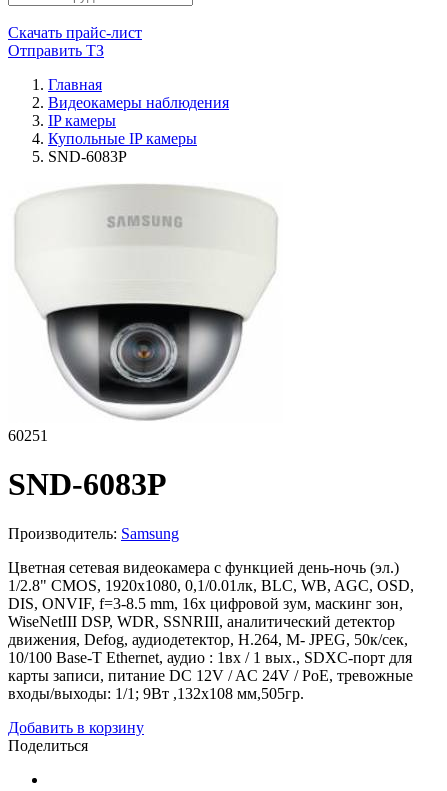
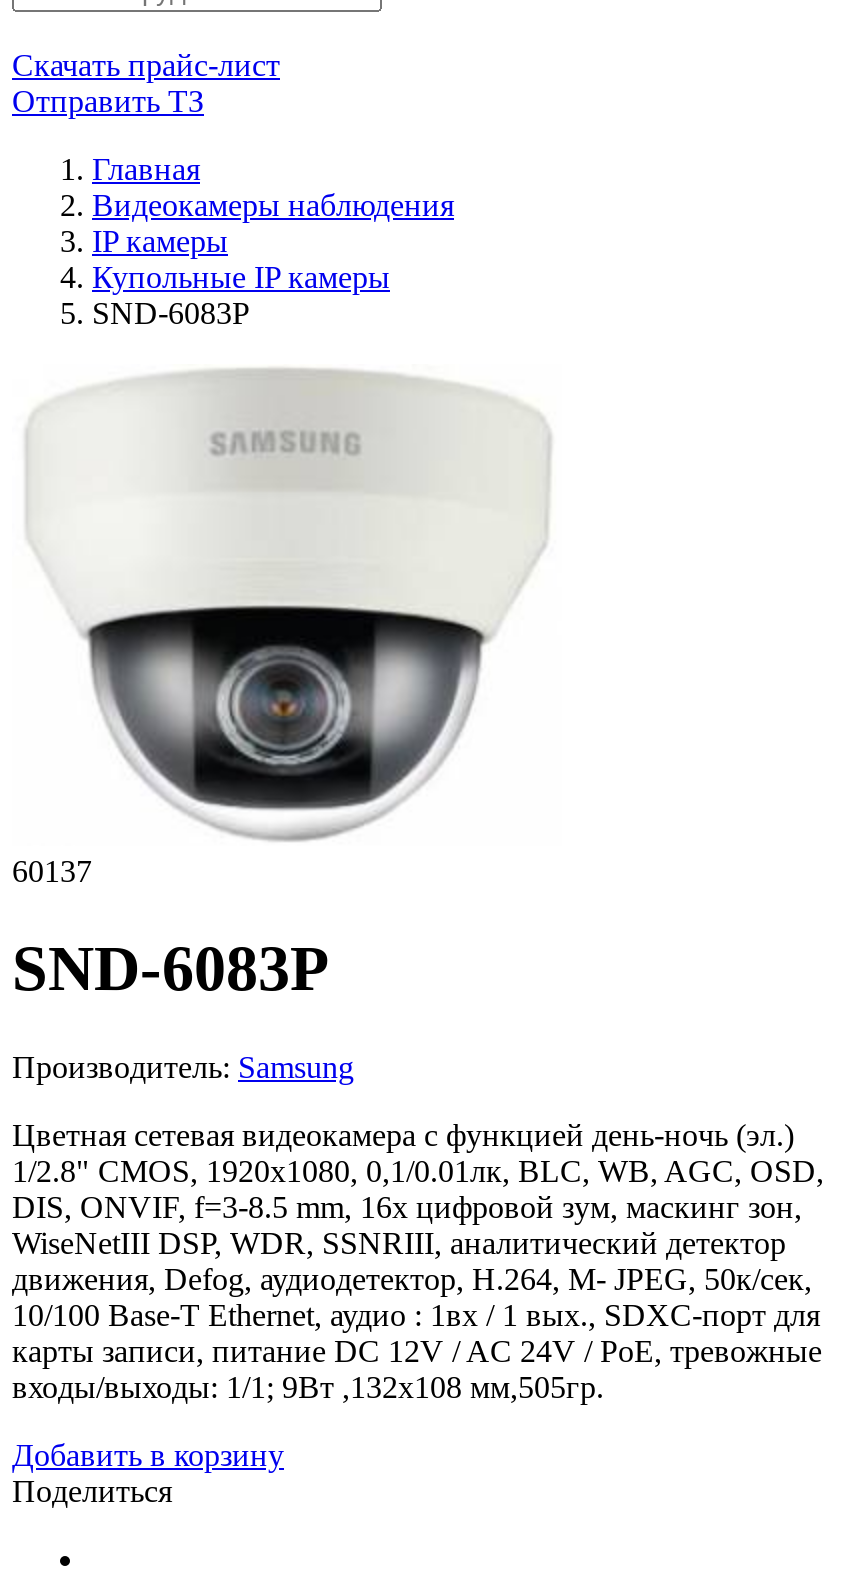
- 60251
+ 60137
